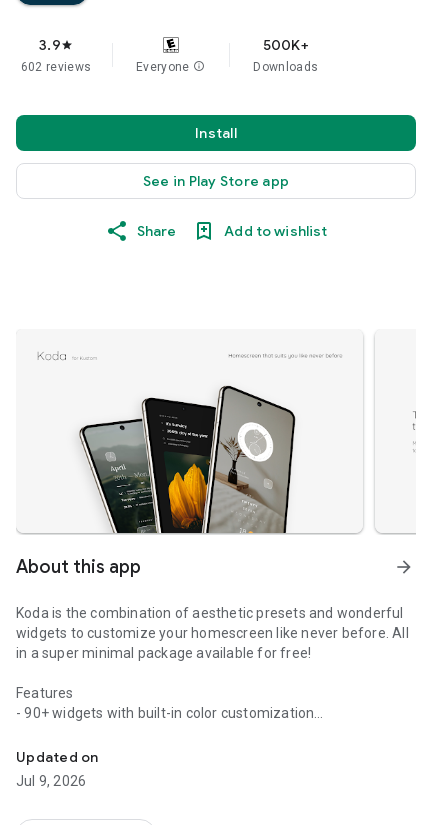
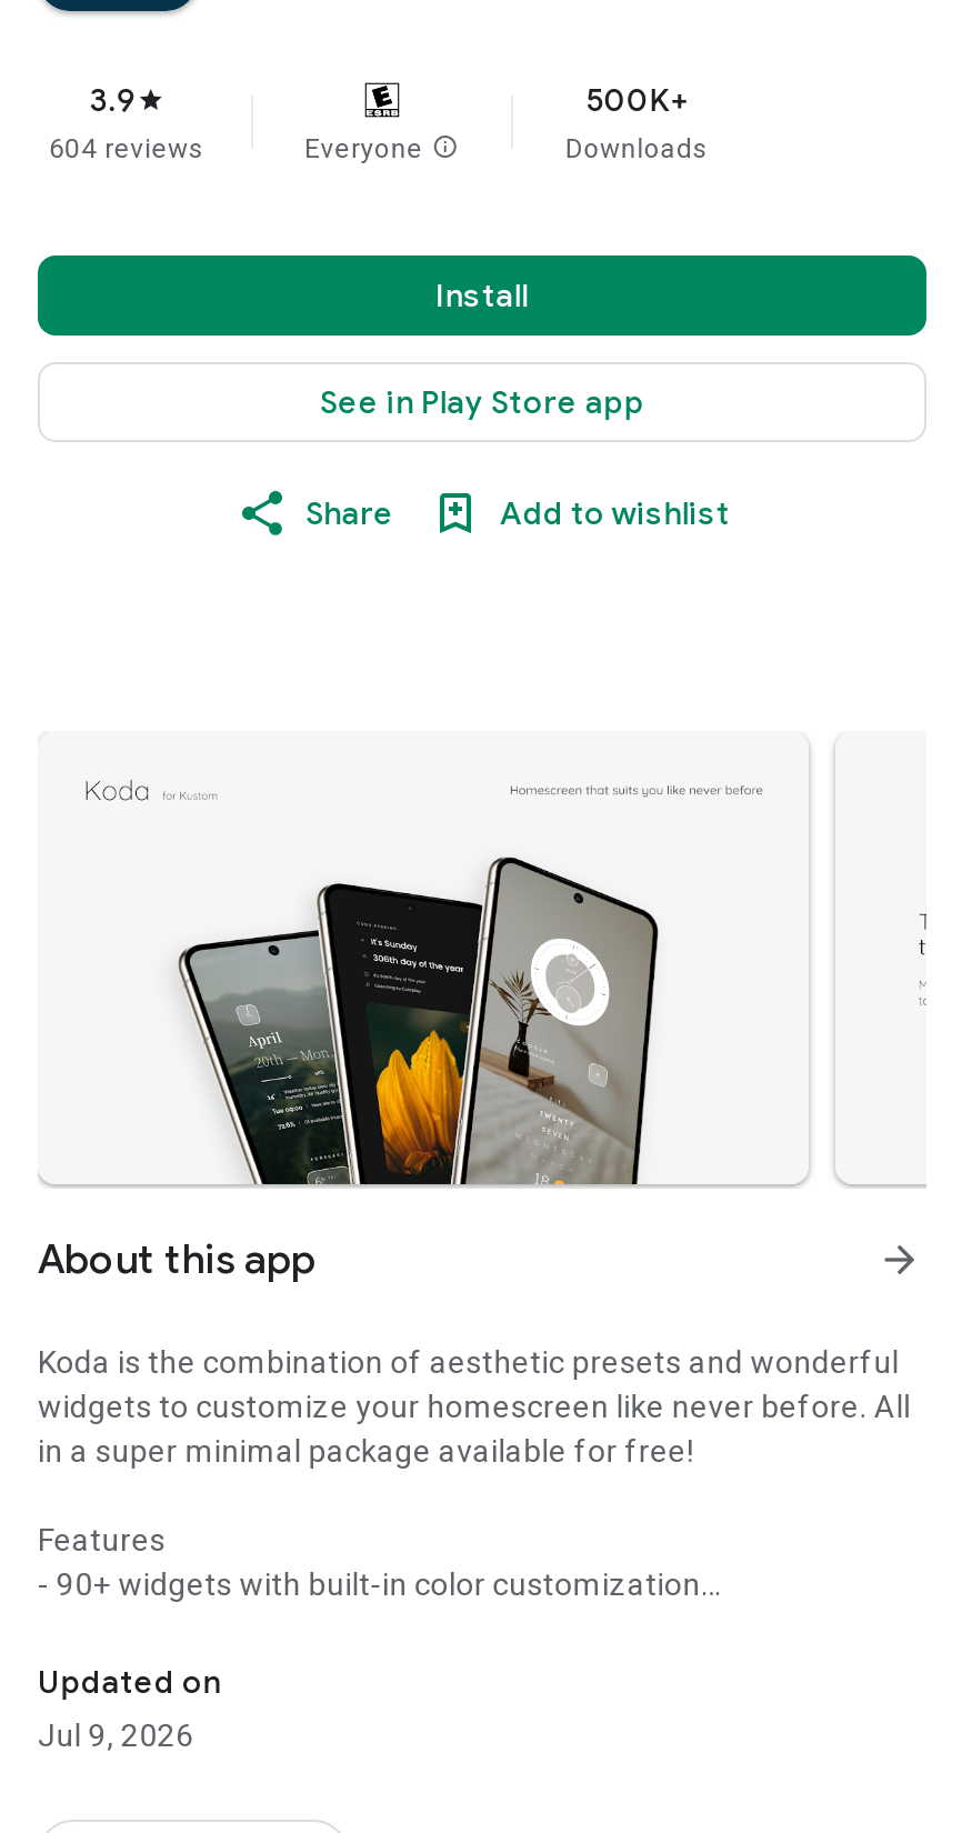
- 602 reviews
+ 604 reviews
